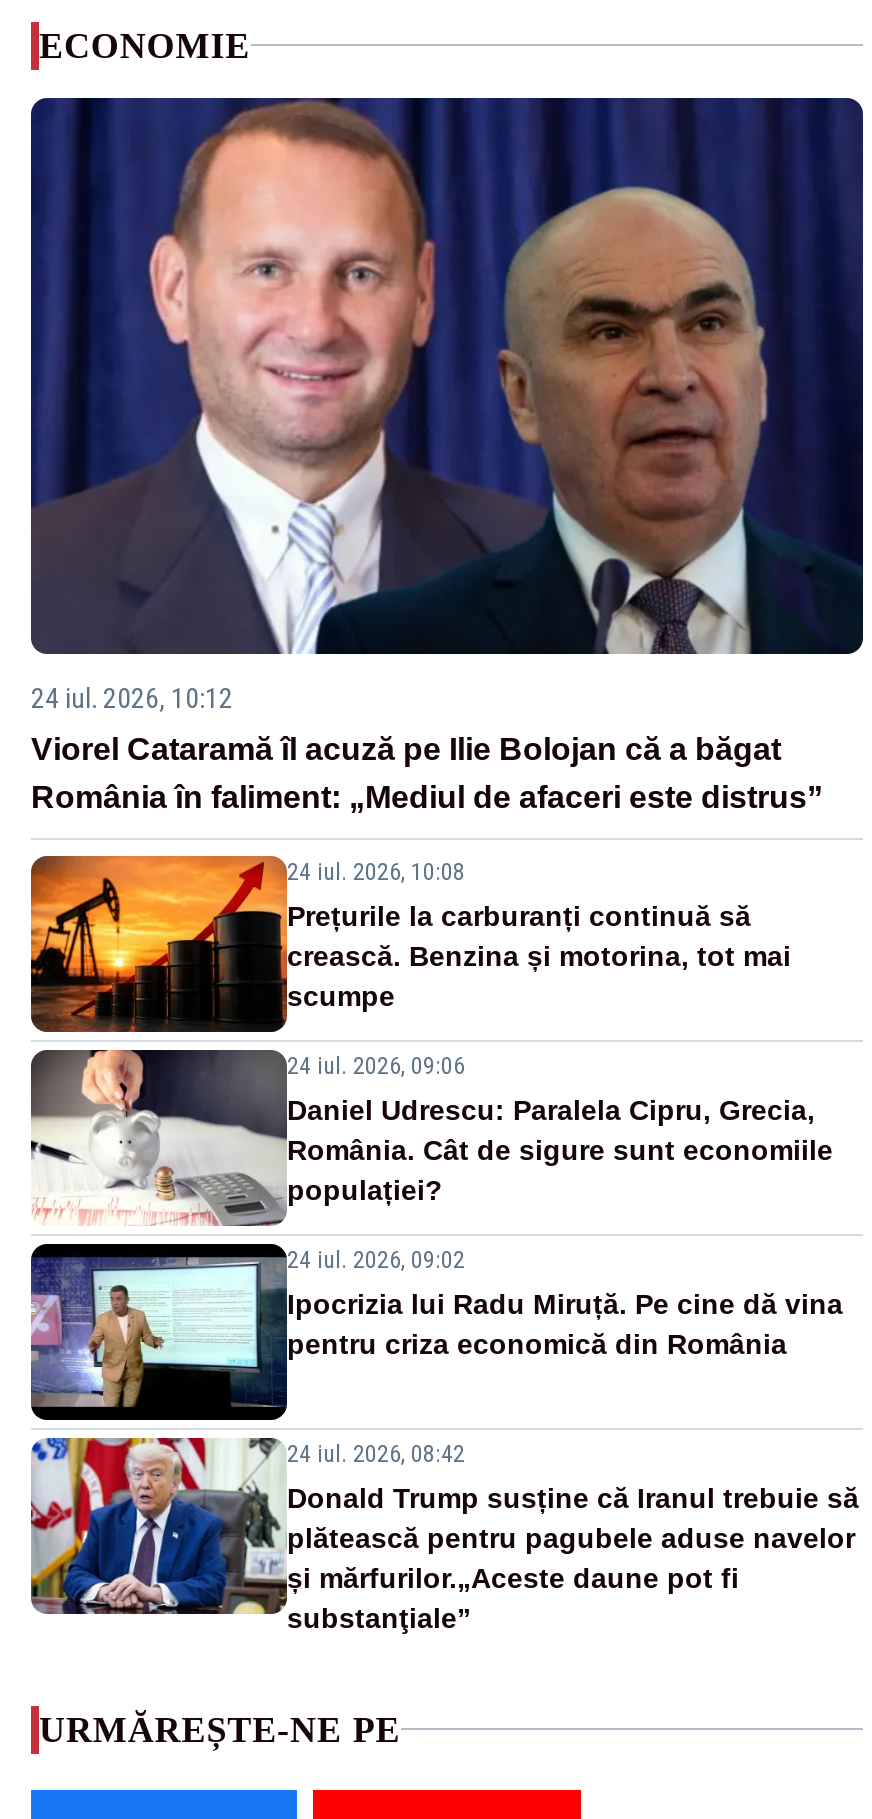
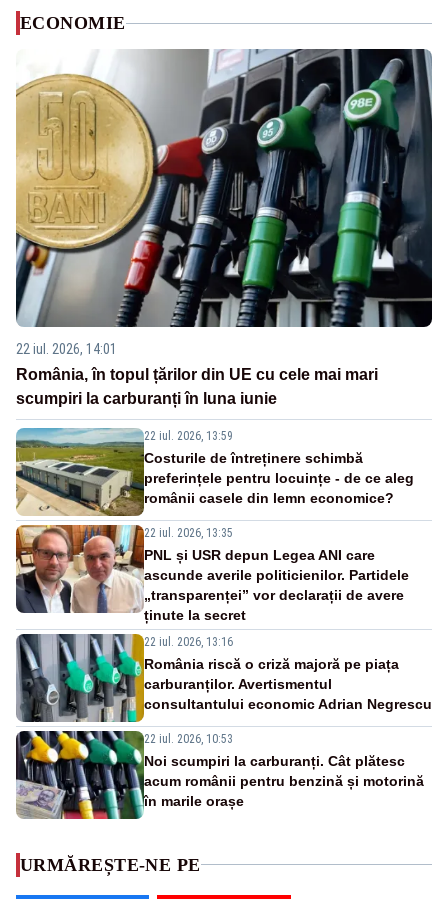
- [image]
- 24 iul. 2026, 10:12
+ [image]
+ 22 iul. 2026, 14:01

- Viorel Cataramă îl acuză pe Ilie Bolojan că a băgat
- România în faliment: „Mediul de afaceri este distrus”
+ România, în topul țărilor din UE cu cele mai mari
+ scumpiri la carburanți în luna iunie

- [image]
- 24 iul. 2026, 10:08
- Prețurile la carburanți continuă să
- crească. Benzina și motorina, tot mai
- scumpe
+ [image]
+ 22 iul. 2026, 13:59
+ Costurile de întreținere schimbă
+ preferințele pentru locuințe - de ce aleg
+ românii casele din lemn economice?

- [image]
- 24 iul. 2026, 09:06
- Daniel Udrescu: Paralela Cipru, Grecia,
- România. Cât de sigure sunt economiile
- populației?
+ [image]
+ 22 iul. 2026, 13:35
+ PNL și USR depun Legea ANI care
+ ascunde averile politicienilor. Partidele
+ „transparenței” vor declarații de avere
+ ținute la secret

- [image]
- 24 iul. 2026, 09:02
- Ipocrizia lui Radu Miruță. Pe cine dă vina
- pentru criza economică din România
+ [image]
+ 22 iul. 2026, 13:16
+ România riscă o criză majoră pe piața
+ carburanților. Avertismentul
+ consultantului economic Adrian Negrescu

- 24 iul. 2026, 08:42
- Donald Trump susține că Iranul trebuie să
- plătească pentru pagubele aduse navelor
- și mărfurilor.„Aceste daune pot fi
- substanţiale”
+ 22 iul. 2026, 10:53
+ Noi scumpiri la carburanți. Cât plătesc
+ acum românii pentru benzină și motorină
+ în marile orașe
